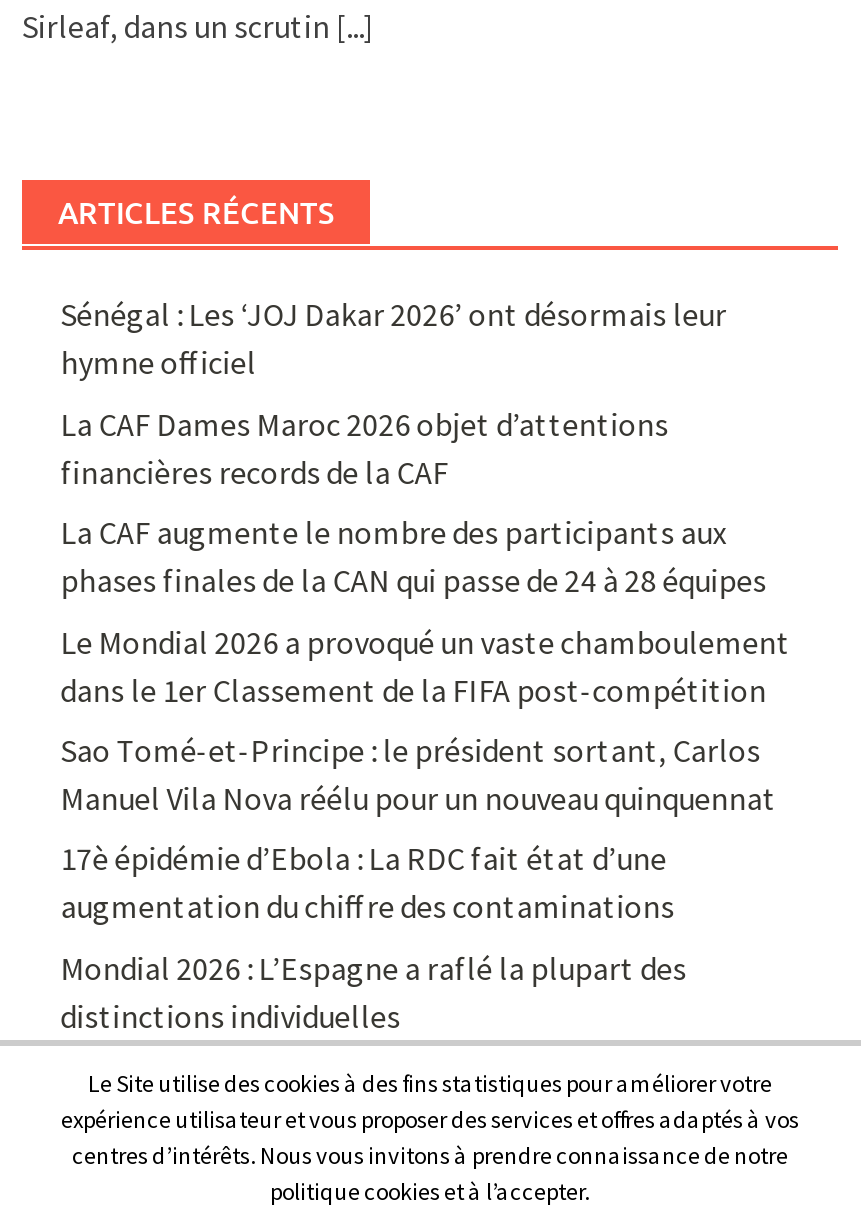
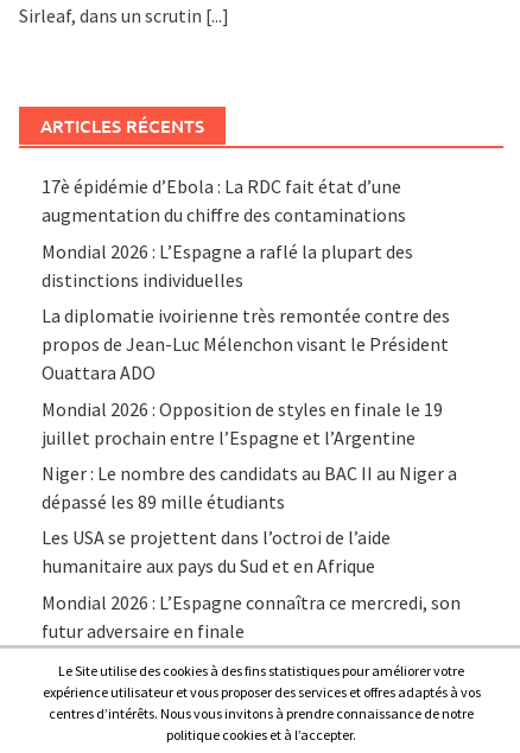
- Sénégal : Les ‘JOJ Dakar 2026’ ont désormais leur
- hymne officiel
- La CAF Dames Maroc 2026 objet d’attentions
- financières records de la CAF
- La CAF augmente le nombre des participants aux
- phases finales de la CAN qui passe de 24 à 28 équipes
- Le Mondial 2026 a provoqué un vaste chamboulement
- dans le 1er Classement de la FIFA post-compétition
- Sao Tomé-et-Principe : le président sortant, Carlos
- Manuel Vila Nova réélu pour un nouveau quinquennat

moved up: 17è épidémie d’Ebola : La RDC fait état d’une | augmentation du chiffre des contaminations | Mondial 2026 : L’Espagne a raflé la plupart des | distinctions individuelles

+ La diplomatie ivoirienne très remontée contre des
+ propos de Jean-Luc Mélenchon visant le Président
+ Ouattara ADO
+ Mondial 2026 : Opposition de styles en finale le 19
+ juillet prochain entre l’Espagne et l’Argentine
+ Niger : Le nombre des candidats au BAC II au Niger a
+ dépassé les 89 mille étudiants
+ Les USA se projettent dans l’octroi de l’aide
+ humanitaire aux pays du Sud et en Afrique
+ Mondial 2026 : L’Espagne connaîtra ce mercredi, son
+ futur adversaire en finale
